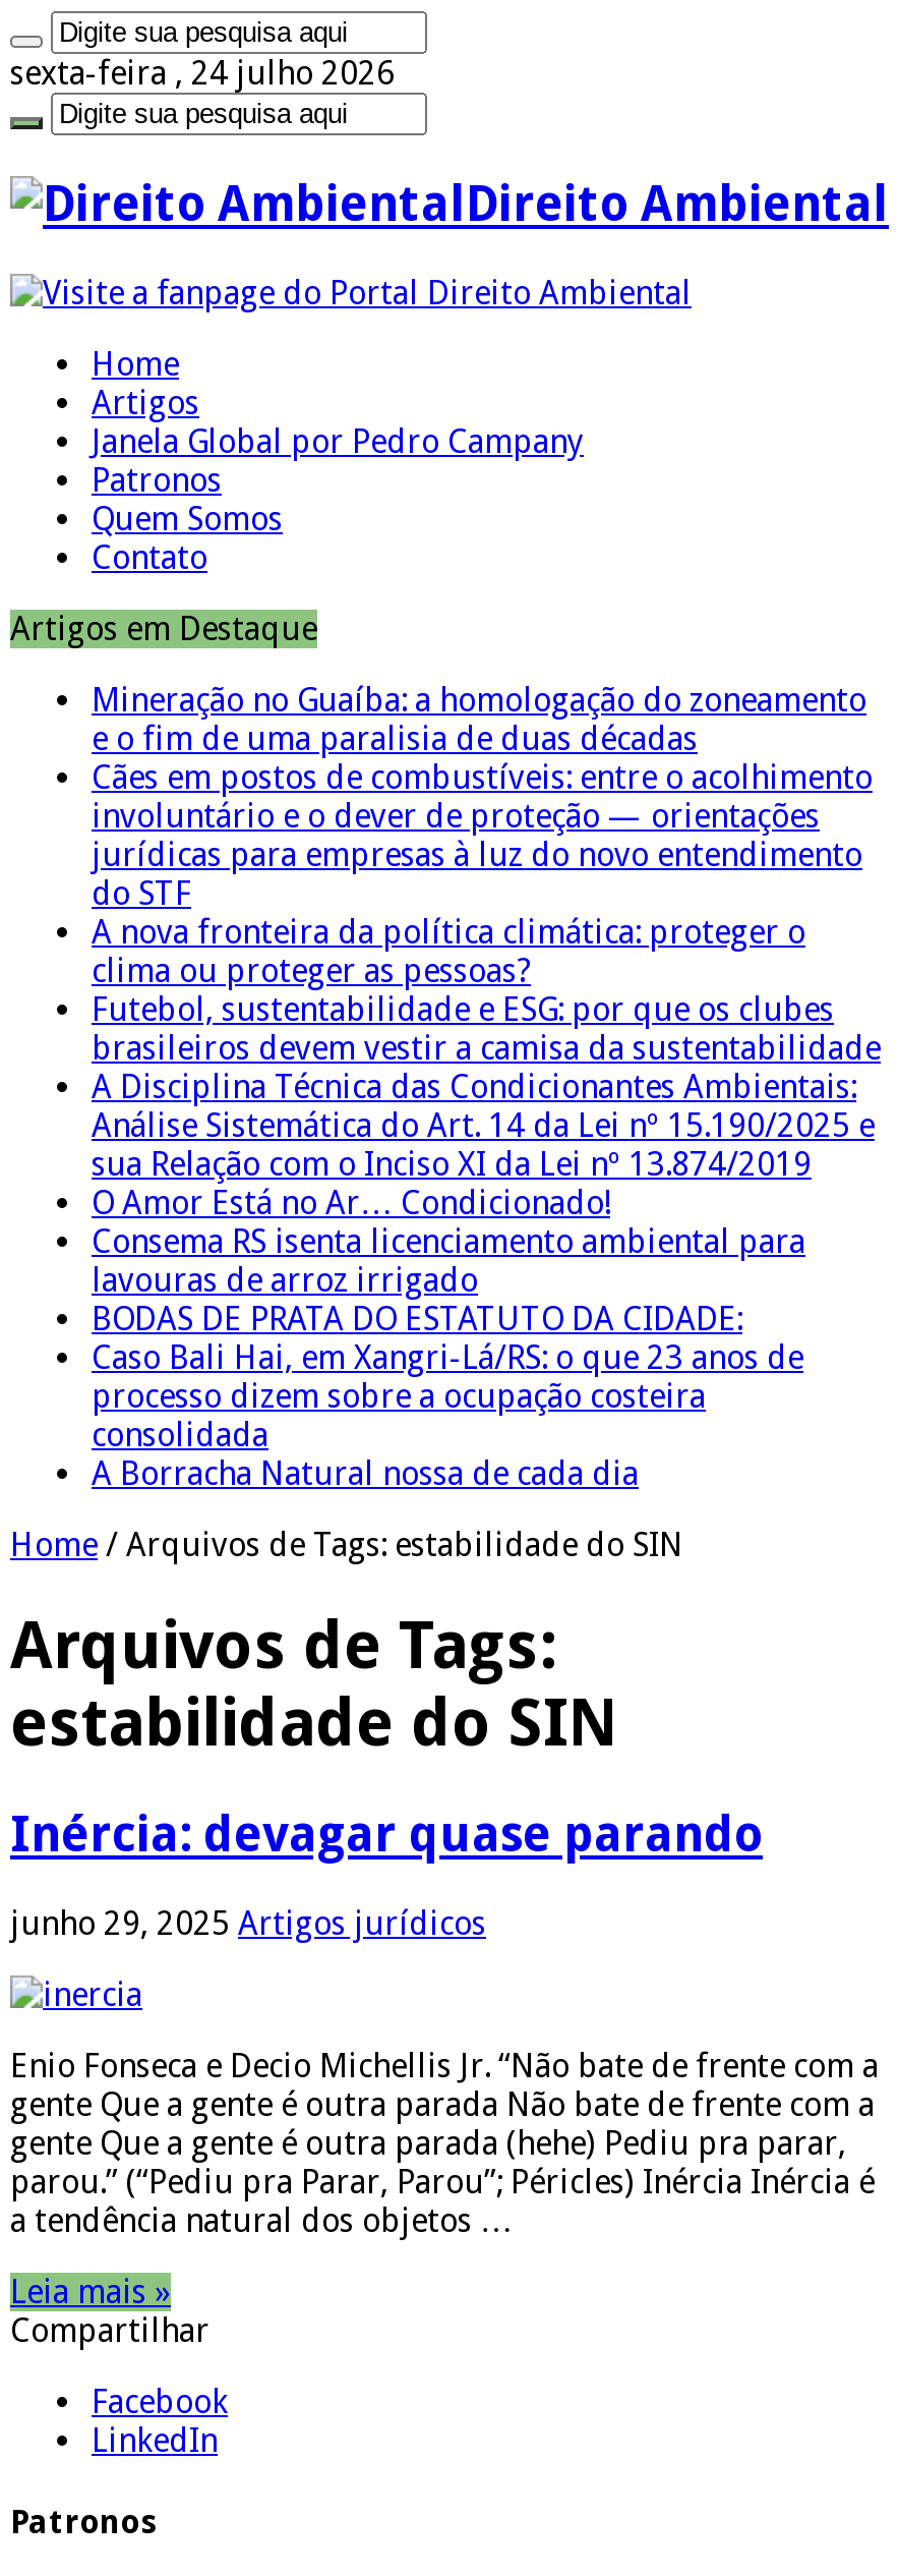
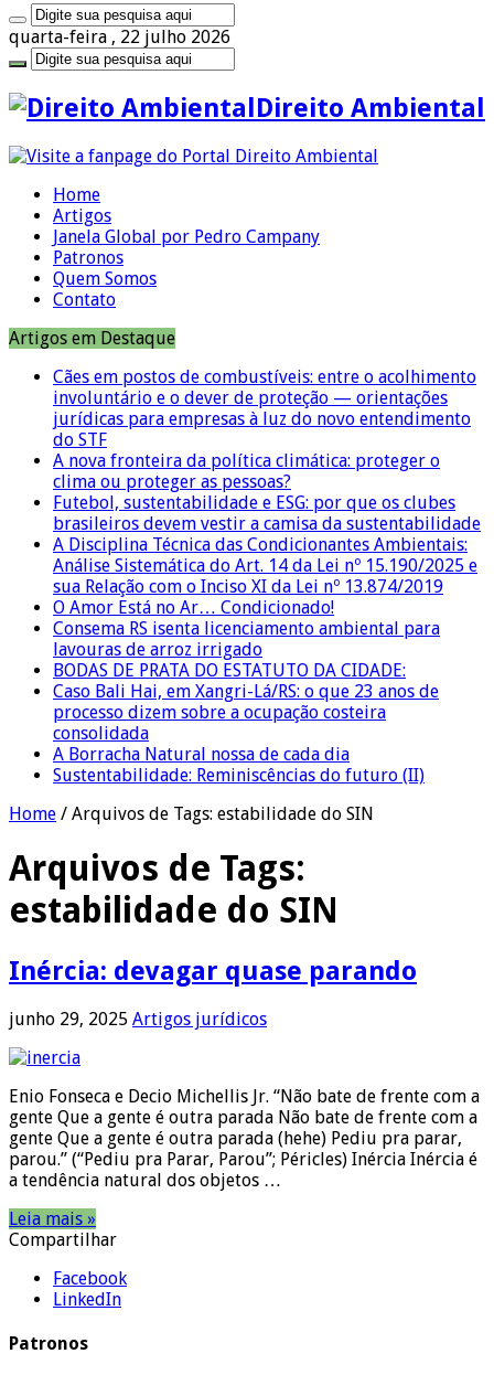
- sexta-feira , 24 julho 2026
+ quarta-feira , 22 julho 2026

- Mineração no Guaíba: a homologação do zoneamento
- e o fim de uma paralisia de duas décadas

moved up: Cães em postos de combustíveis: entre o acolhimento | involuntário e o dever de proteção — orientações | jurídicas para empresas à luz do novo entendimento | ... | consolidada | A Borracha Natural nossa de cada dia

+ Sustentabilidade: Reminiscências do futuro (II)
